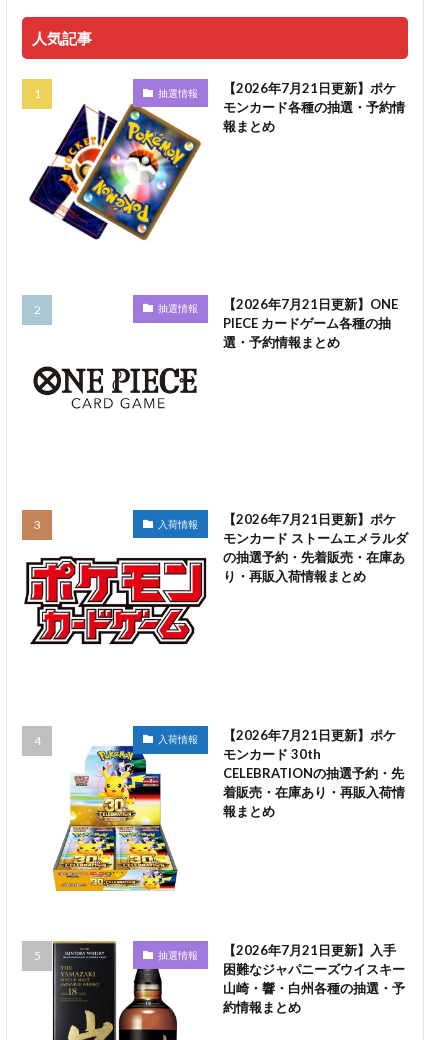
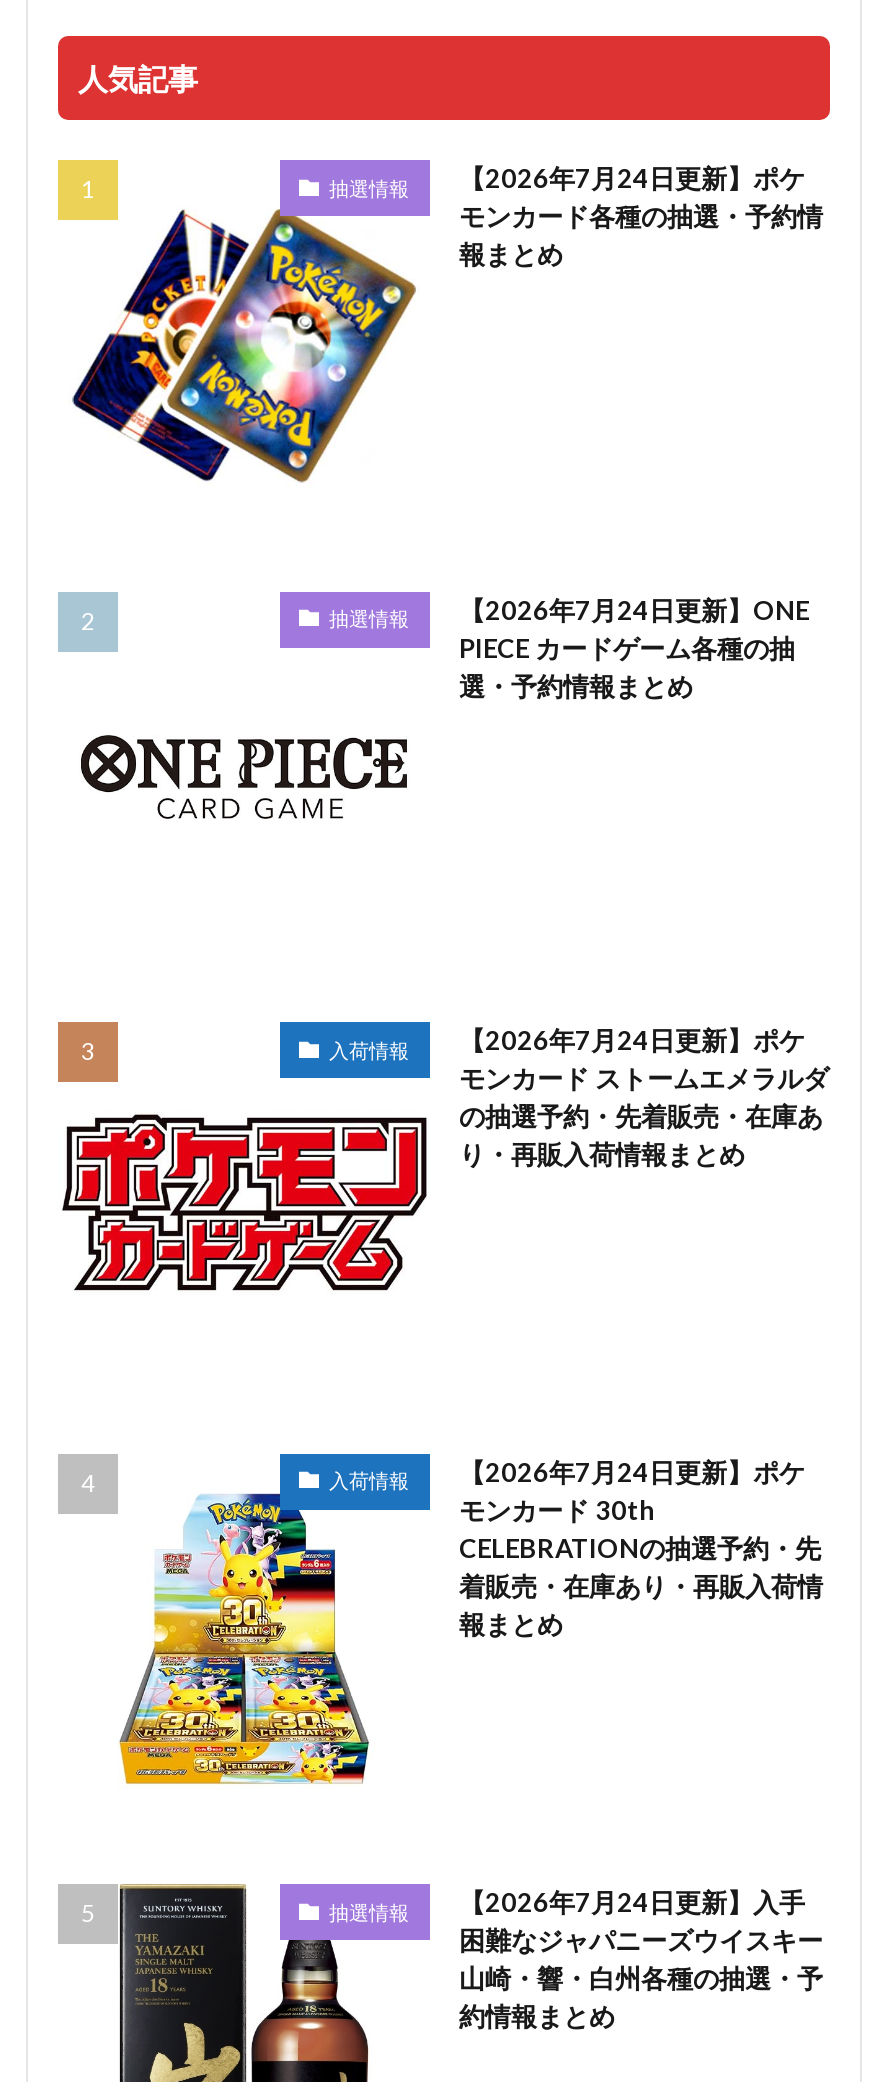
- 【2026年7月21日更新】ポケ
+ 【2026年7月24日更新】ポケ

- 【2026年7月21日更新】ONE
+ 【2026年7月24日更新】ONE

- 【2026年7月21日更新】ポケ
+ 【2026年7月24日更新】ポケ

- 【2026年7月21日更新】ポケ
+ 【2026年7月24日更新】ポケ

- 【2026年7月21日更新】入手
+ 【2026年7月24日更新】入手
